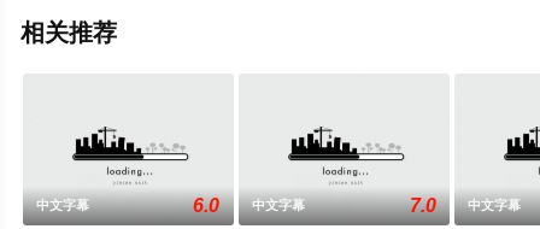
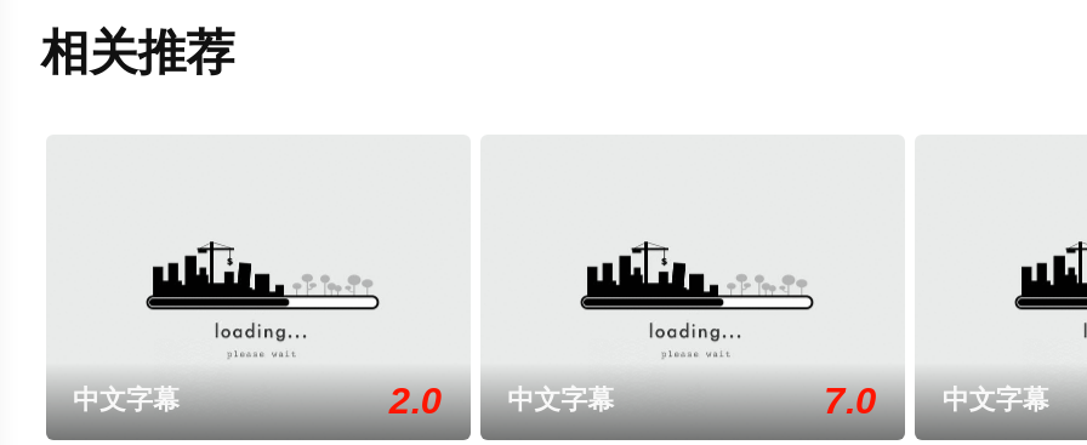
- 6.0
+ 2.0
